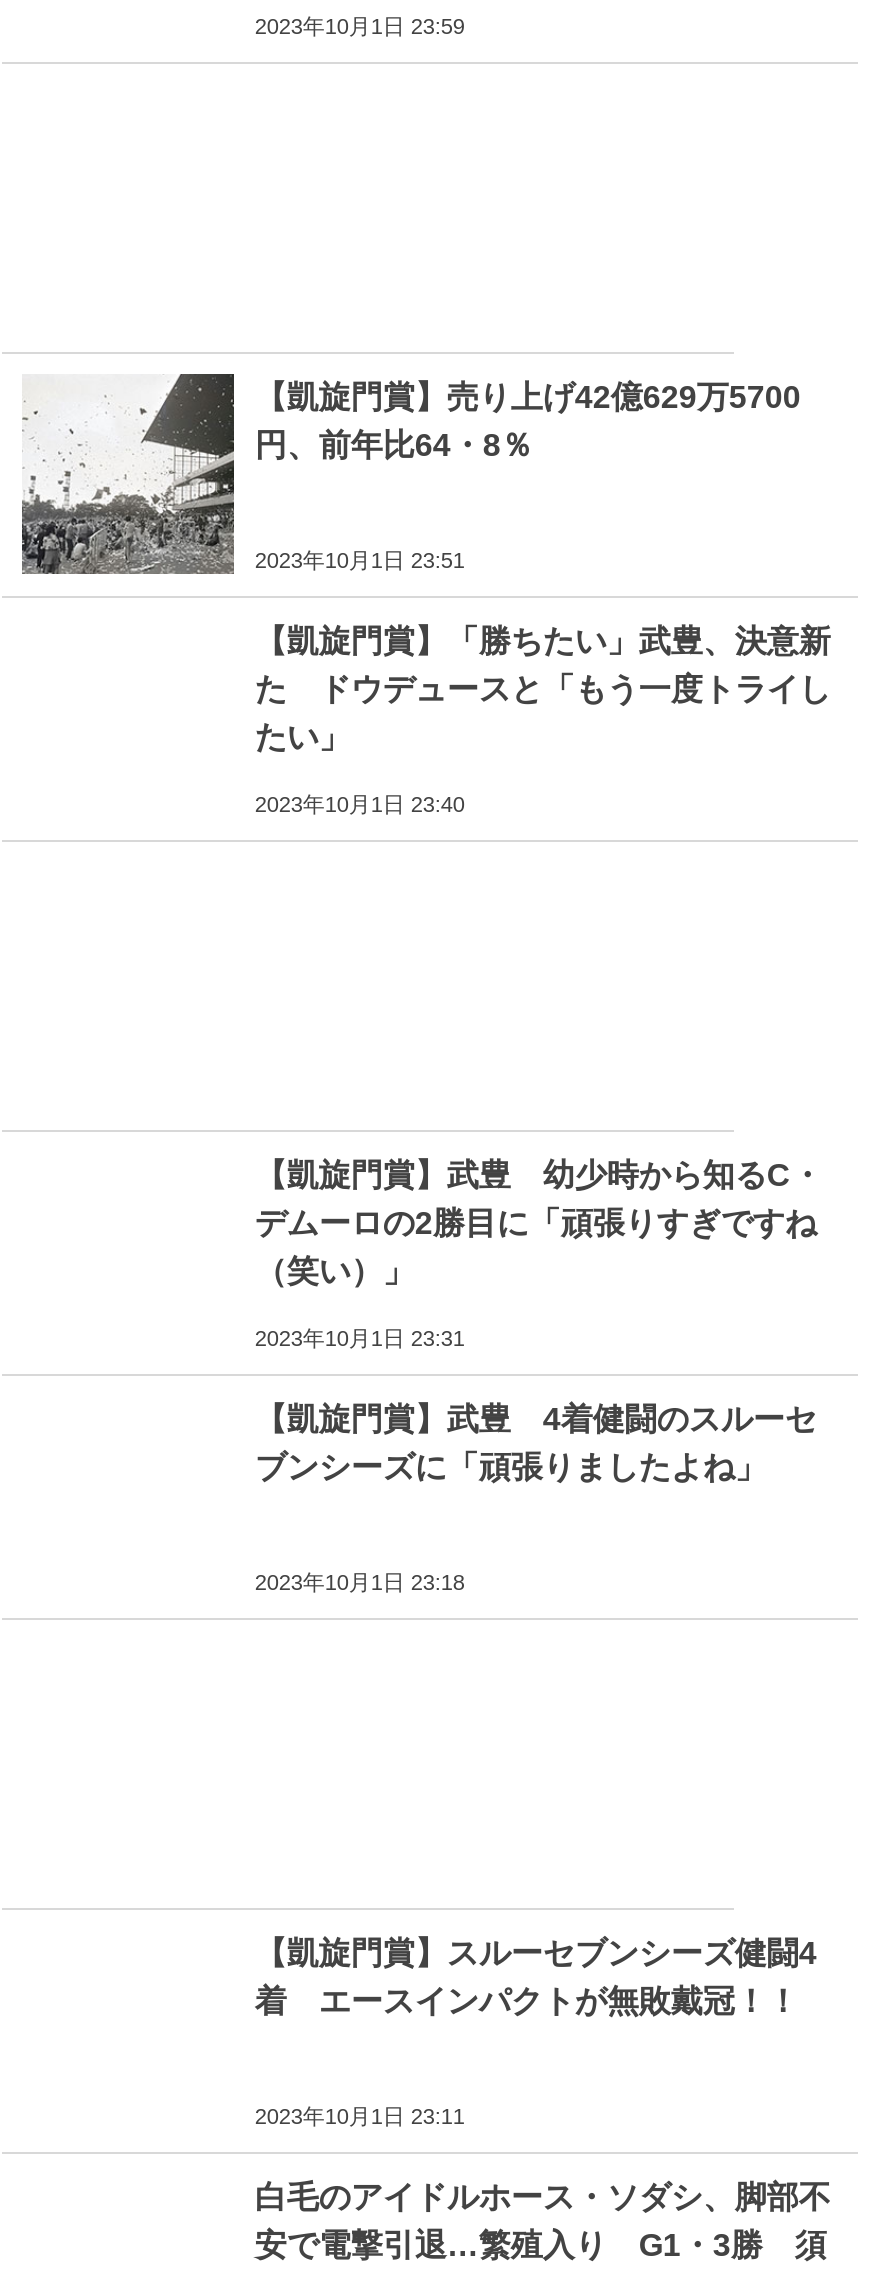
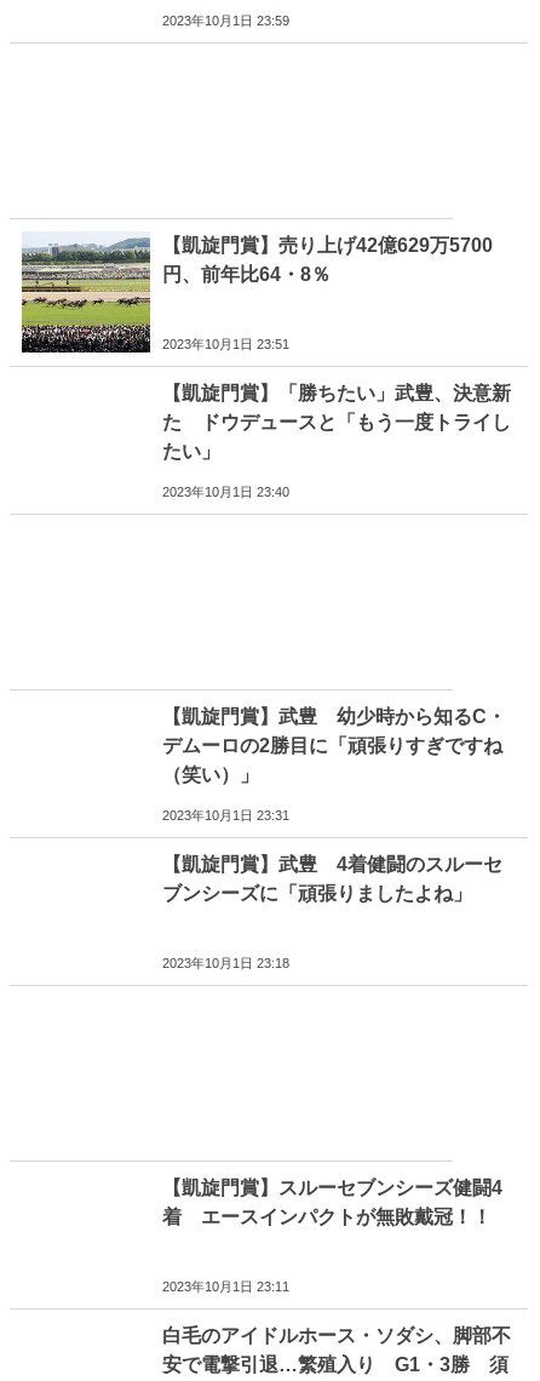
- [image]
+ [image]
